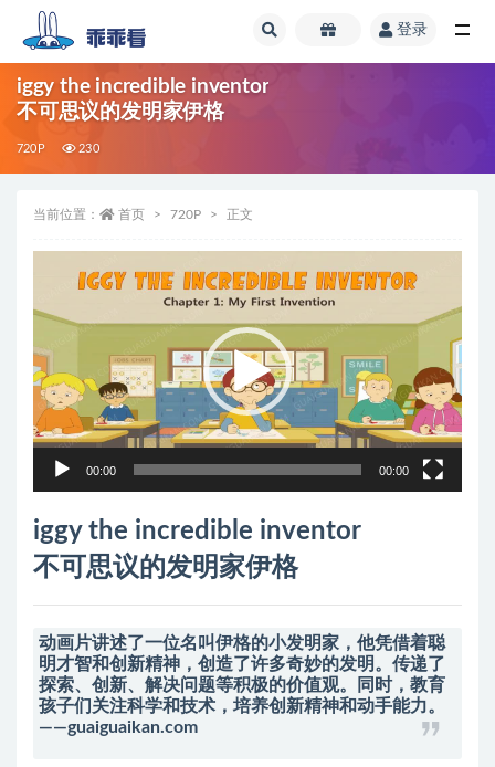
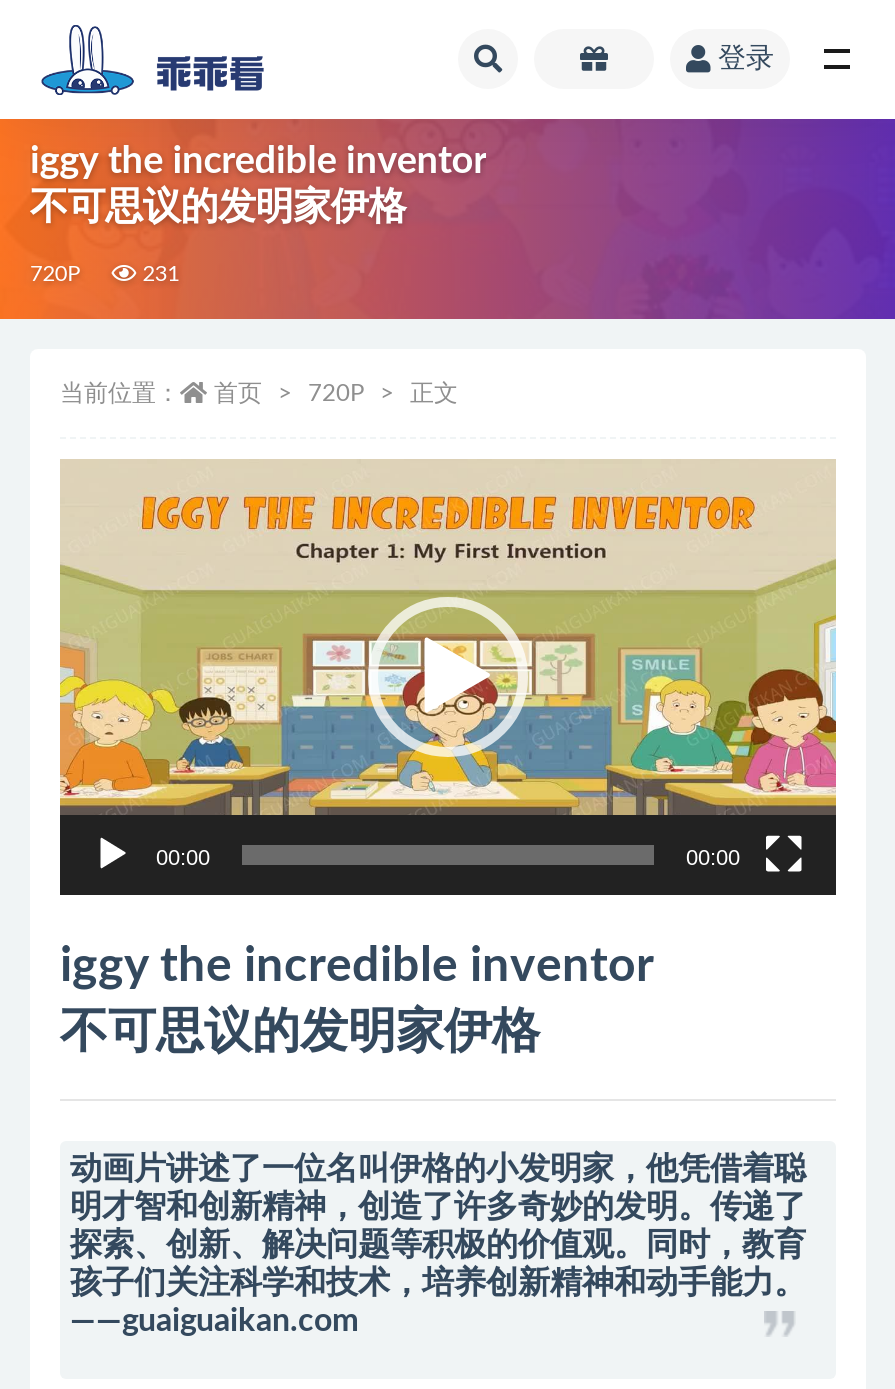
- 230
+ 231
